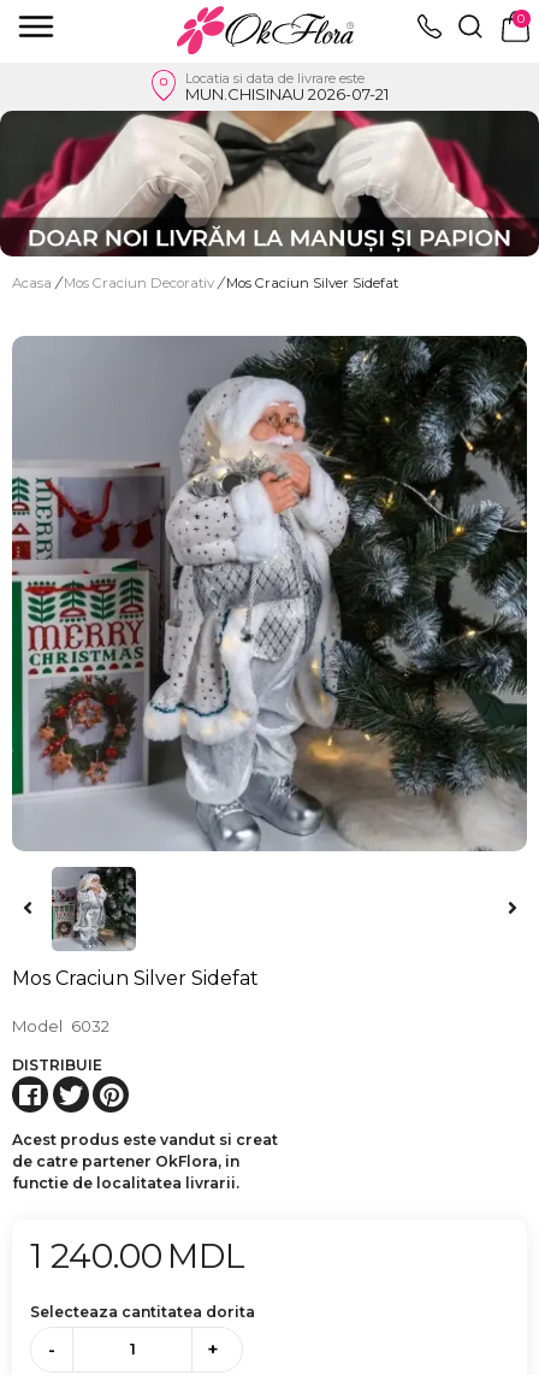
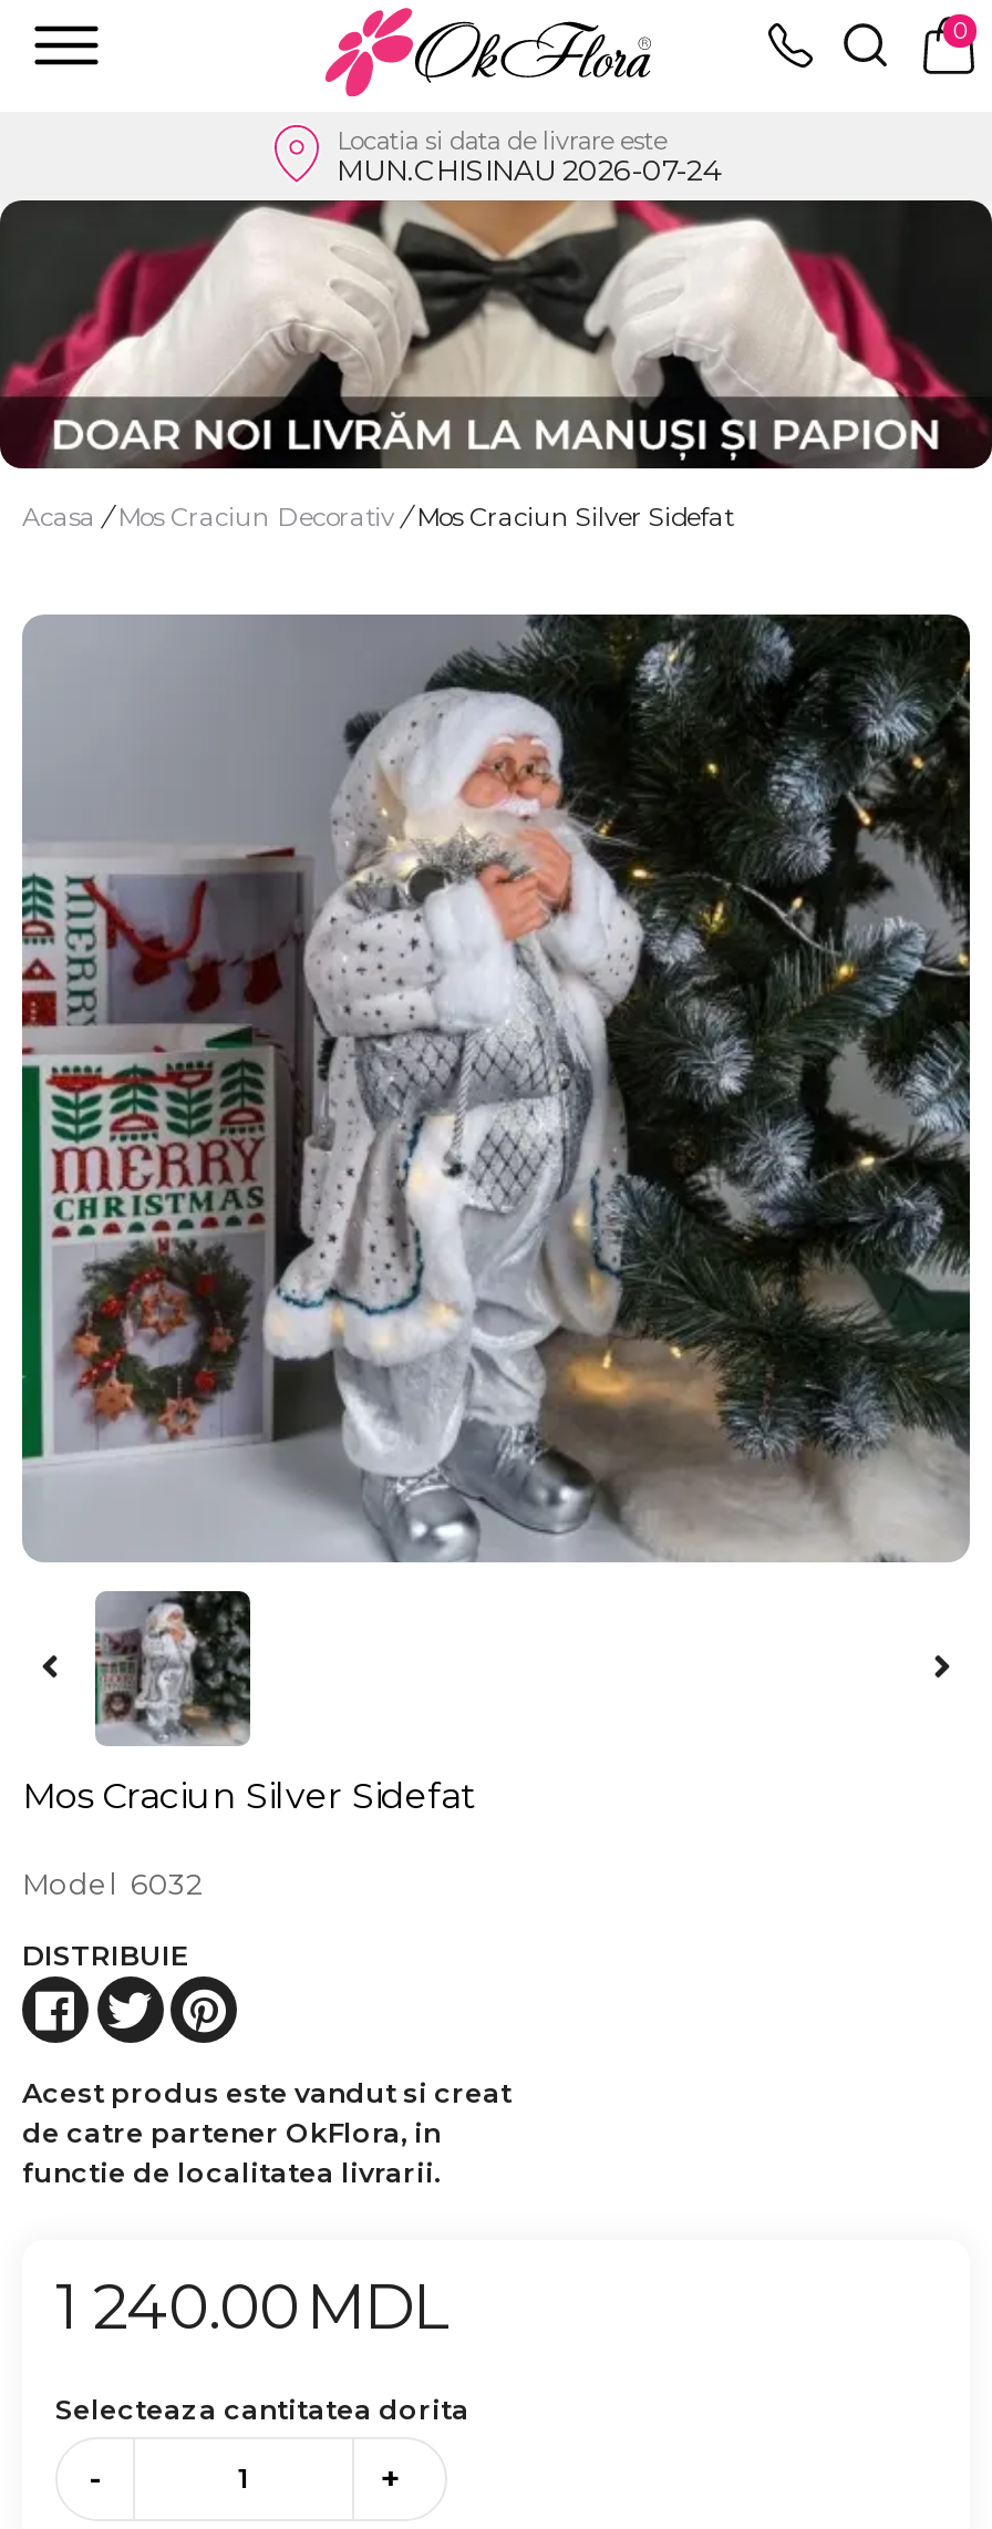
- MUN.CHISINAU 2026-07-21
+ MUN.CHISINAU 2026-07-24
